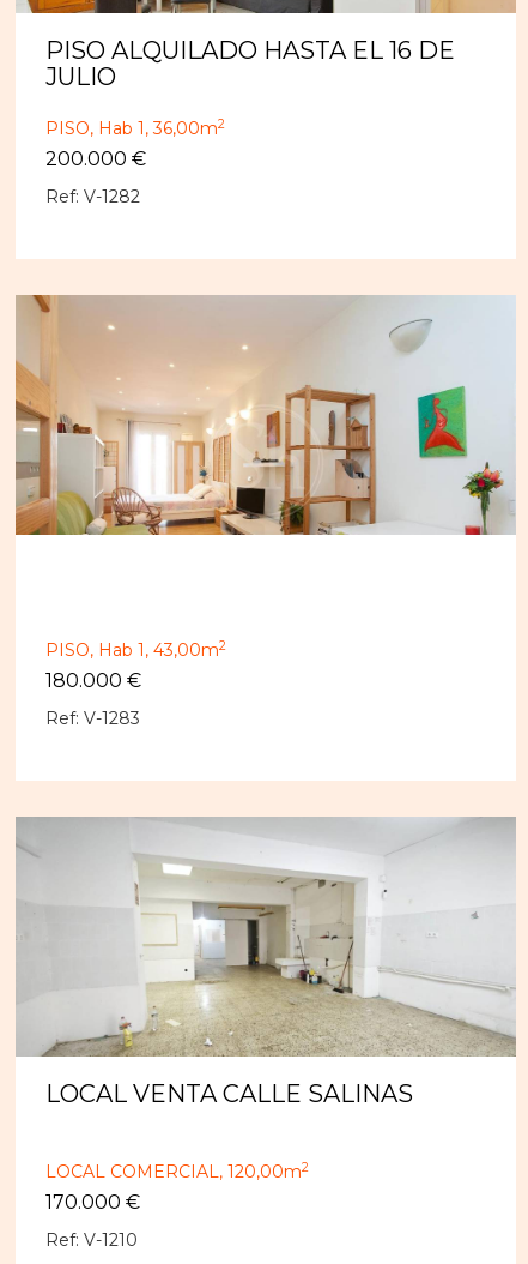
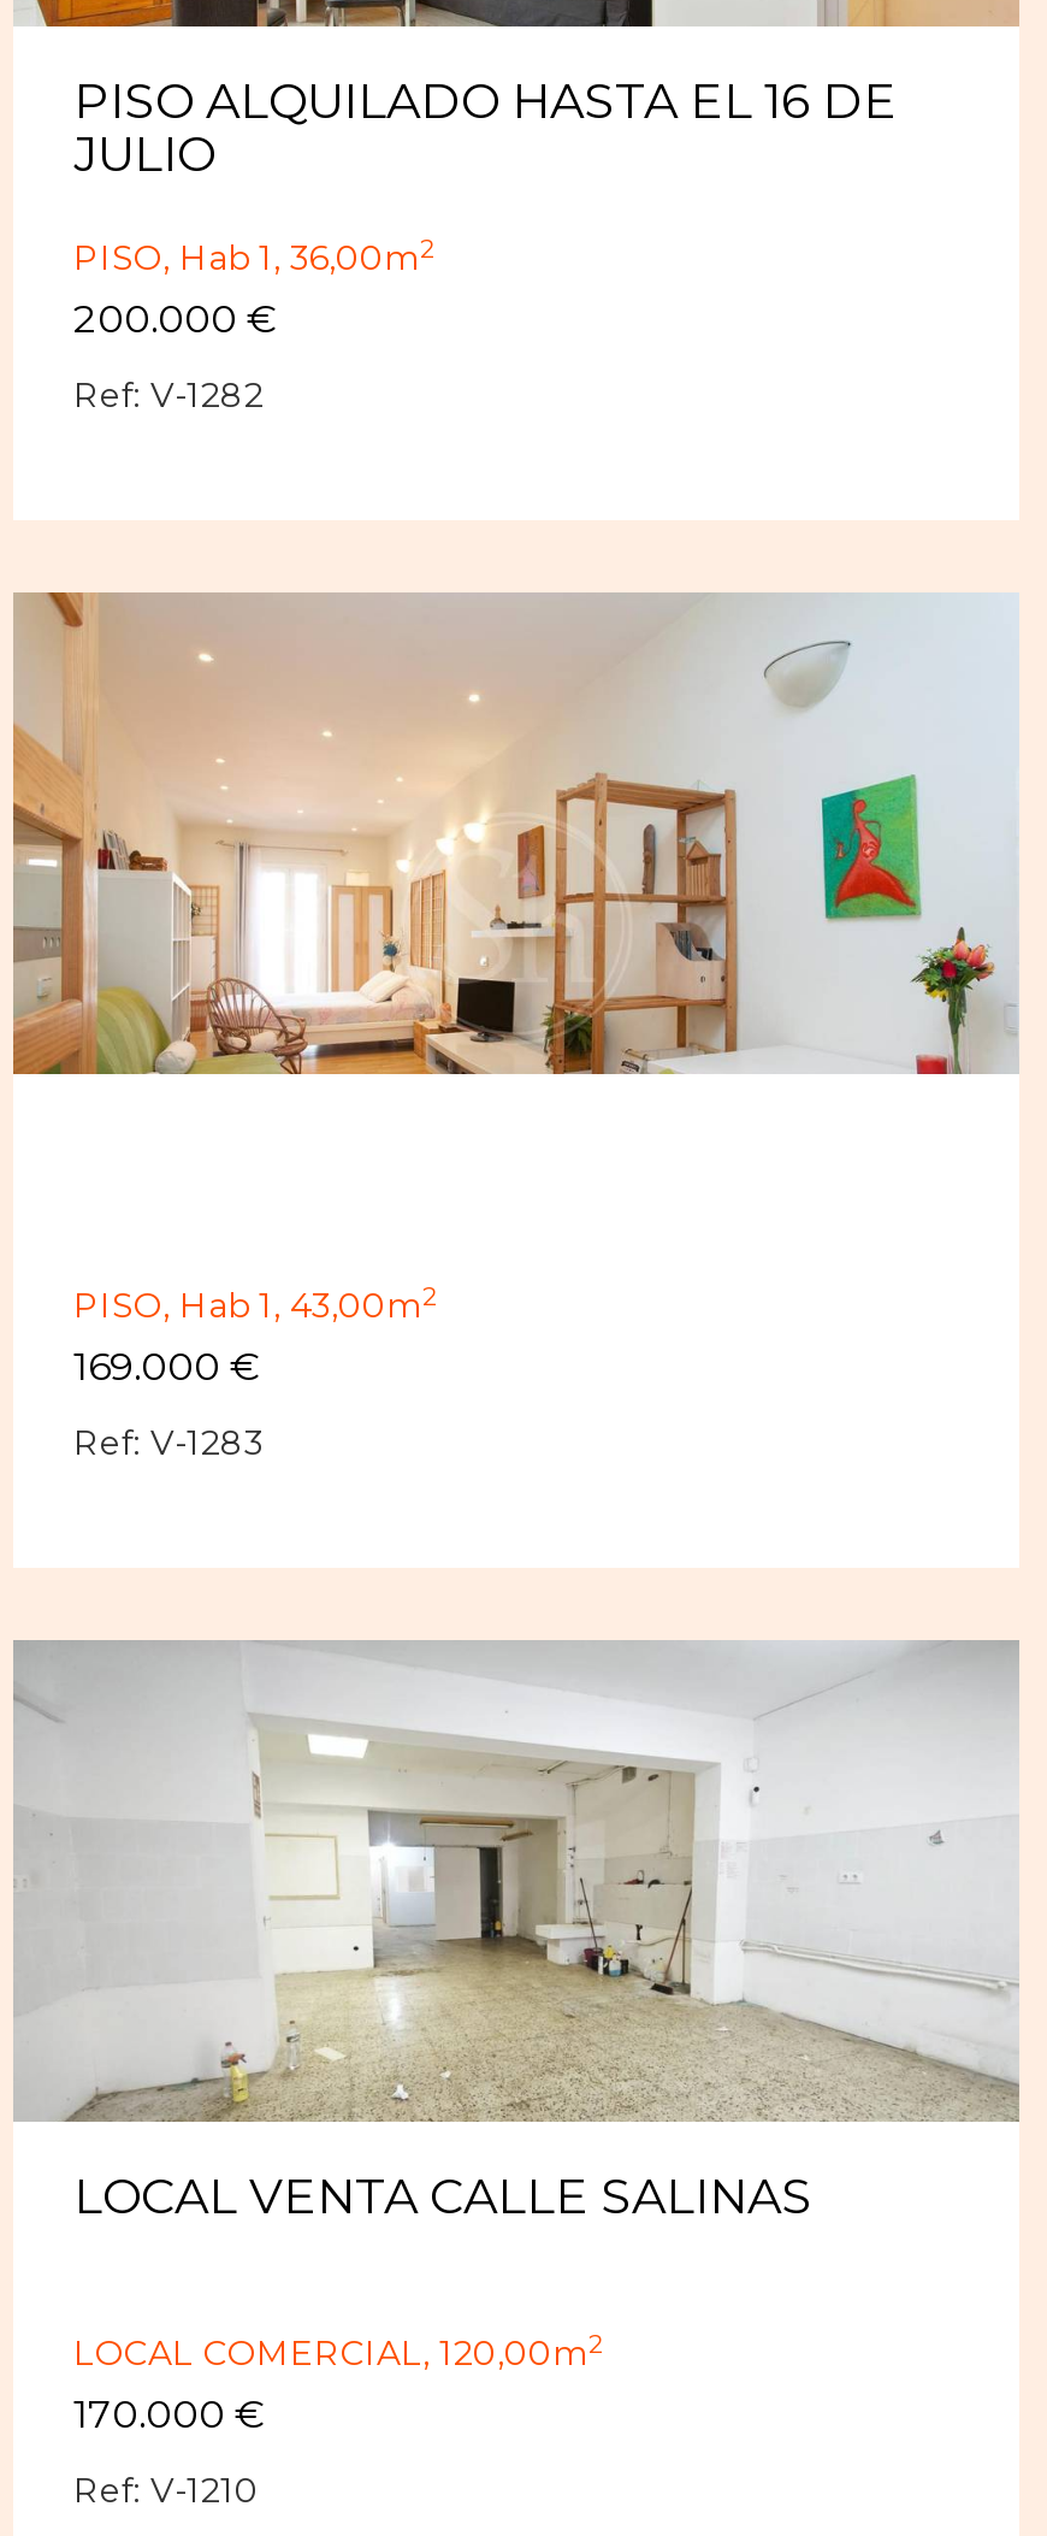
- 180.000 €
+ 169.000 €
